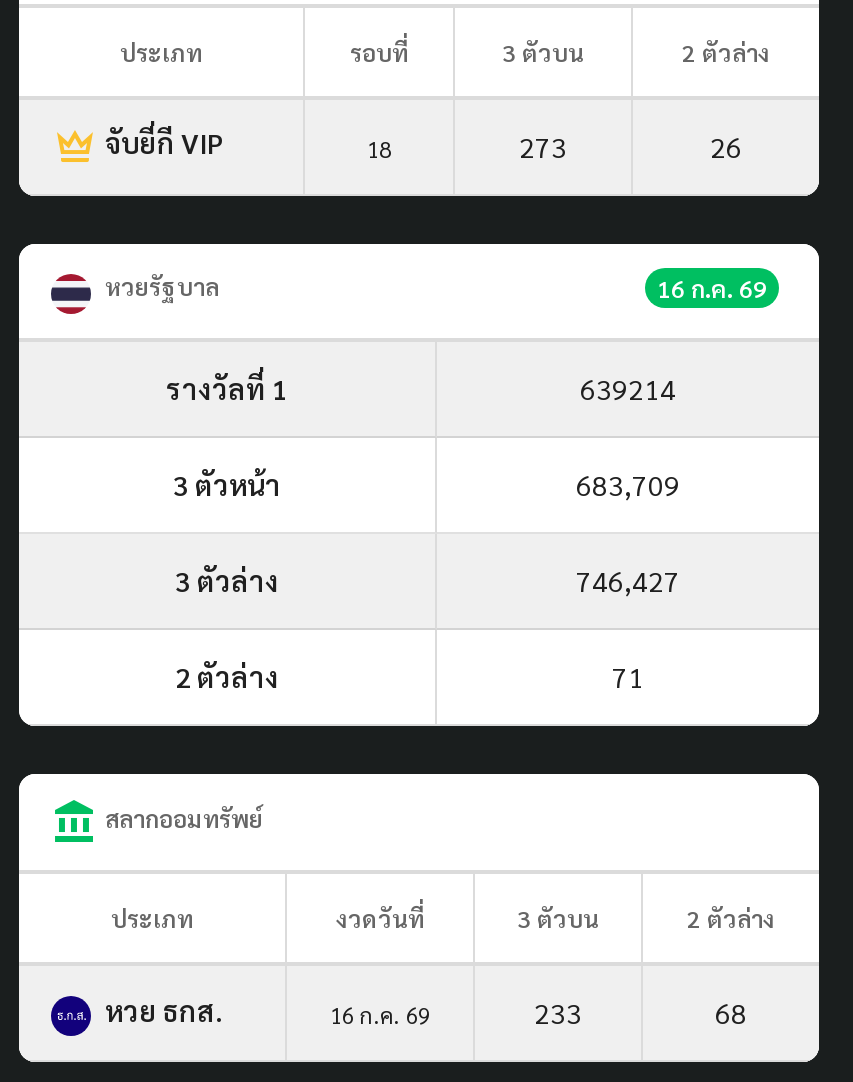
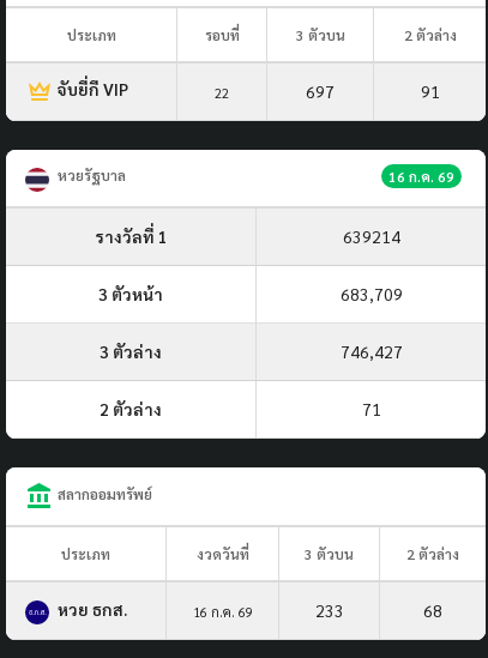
- 18
+ 22

- 273
+ 697

- 26
+ 91
